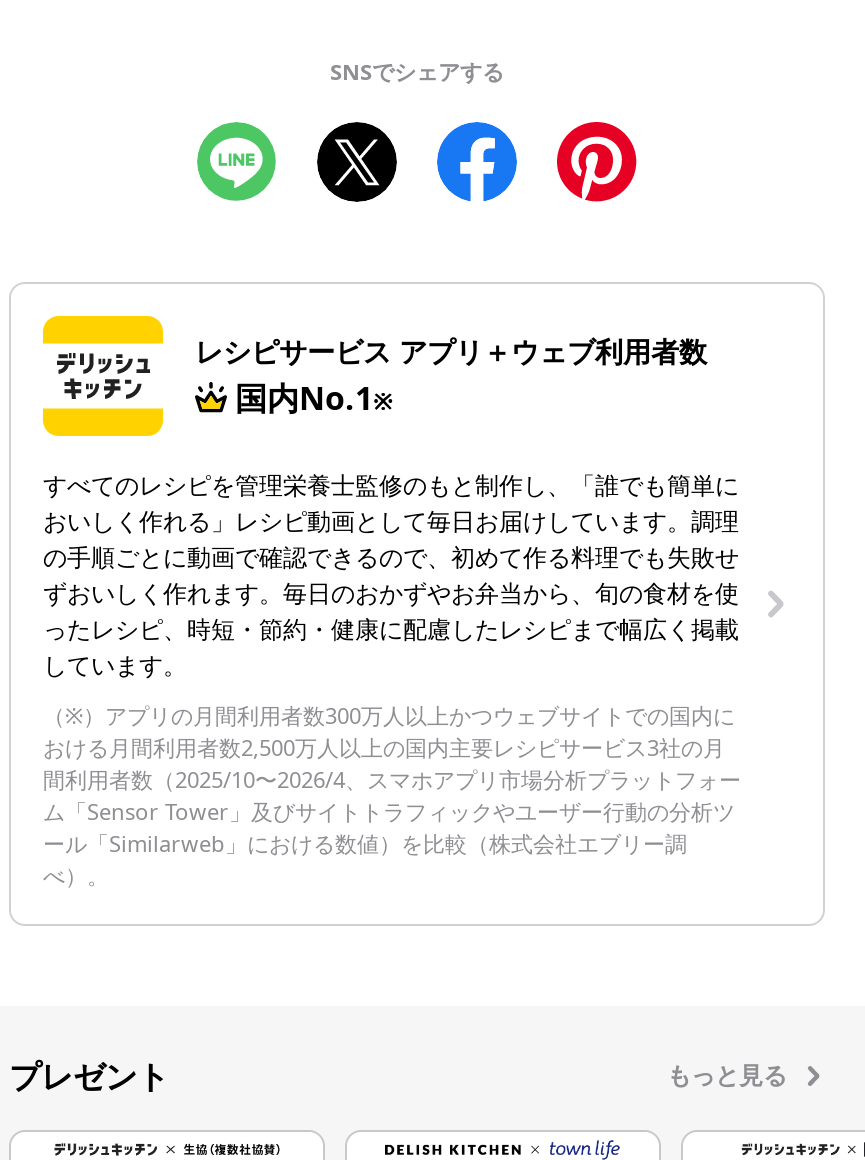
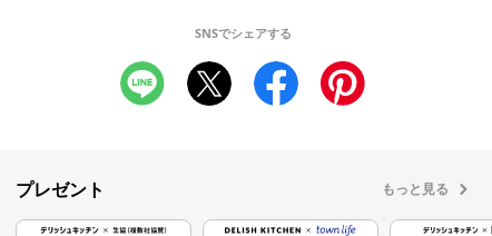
- [image]
- レシピサービス アプリ＋ウェブ利用者数
- 国内No.1※
- すべてのレシピを管理栄養士監修のもと制作し、「誰でも簡単に
- おいしく作れる」レシピ動画として毎日お届けしています。調理
- の手順ごとに動画で確認できるので、初めて作る料理でも失敗せ
- ずおいしく作れます。毎日のおかずやお弁当から、旬の食材を使
- ったレシピ、時短・節約・健康に配慮したレシピまで幅広く掲載
- しています。
- （※）アプリの月間利用者数300万人以上かつウェブサイトでの国内に
- おける月間利用者数2,500万人以上の国内主要レシピサービス3社の月
- 間利用者数（2025/10〜2026/4、スマホアプリ市場分析プラットフォー
- ム「Sensor Tower」及びサイトトラフィックやユーザー行動の分析ツ
- ール「Similarweb」における数値）を比較（株式会社エブリー調
- べ）。
